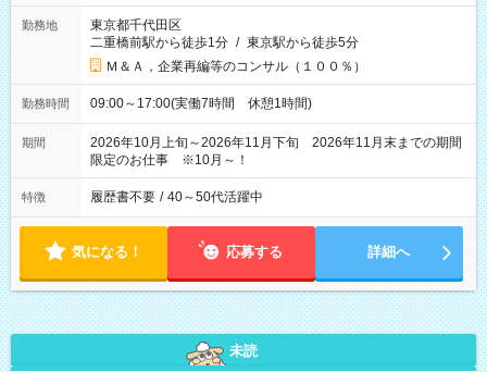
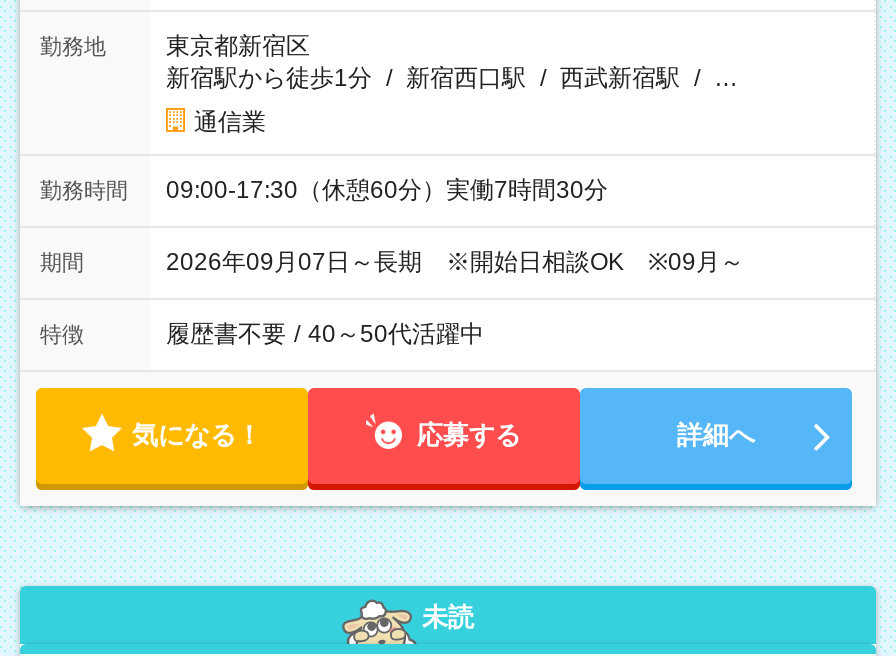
- 東京都千代田区
- 二重橋前駅から徒歩1分 / 東京駅から徒歩5分
+ 東京都新宿区
+ 新宿駅から徒歩1分 / 新宿西口駅 / 西武新宿駅 / …

- Ｍ＆Ａ，企業再編等のコンサル（１００％）
+ 通信業

- 09:00～17:00(実働7時間 休憩1時間)
+ 09:00-17:30（休憩60分）実働7時間30分

- 2026年10月上旬～2026年11月下旬 2026年11月末までの期間
- 限定のお仕事 ※10月～！
+ 2026年09月07日～長期 ※開始日相談OK ※09月～
